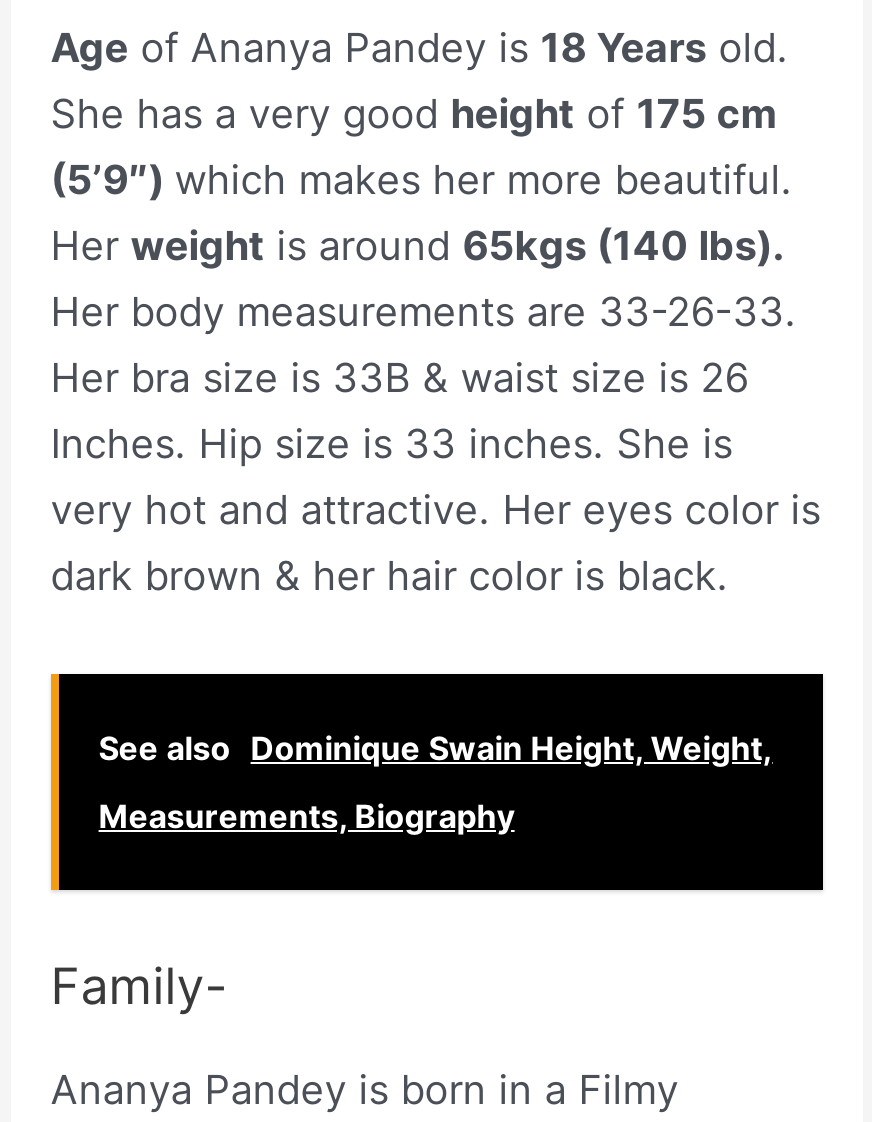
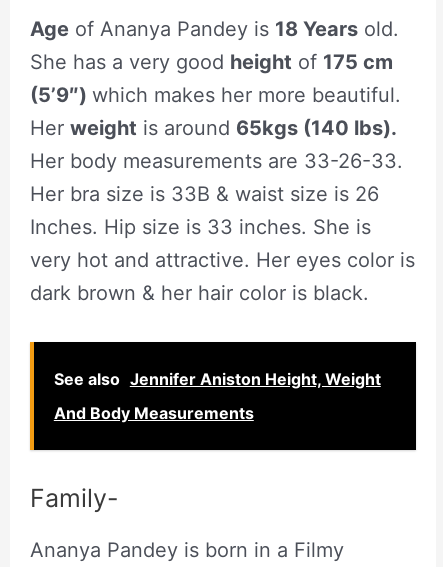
- See also Dominique Swain Height, Weight,
+ See also Jennifer Aniston Height, Weight

- Measurements, Biography
+ And Body Measurements
